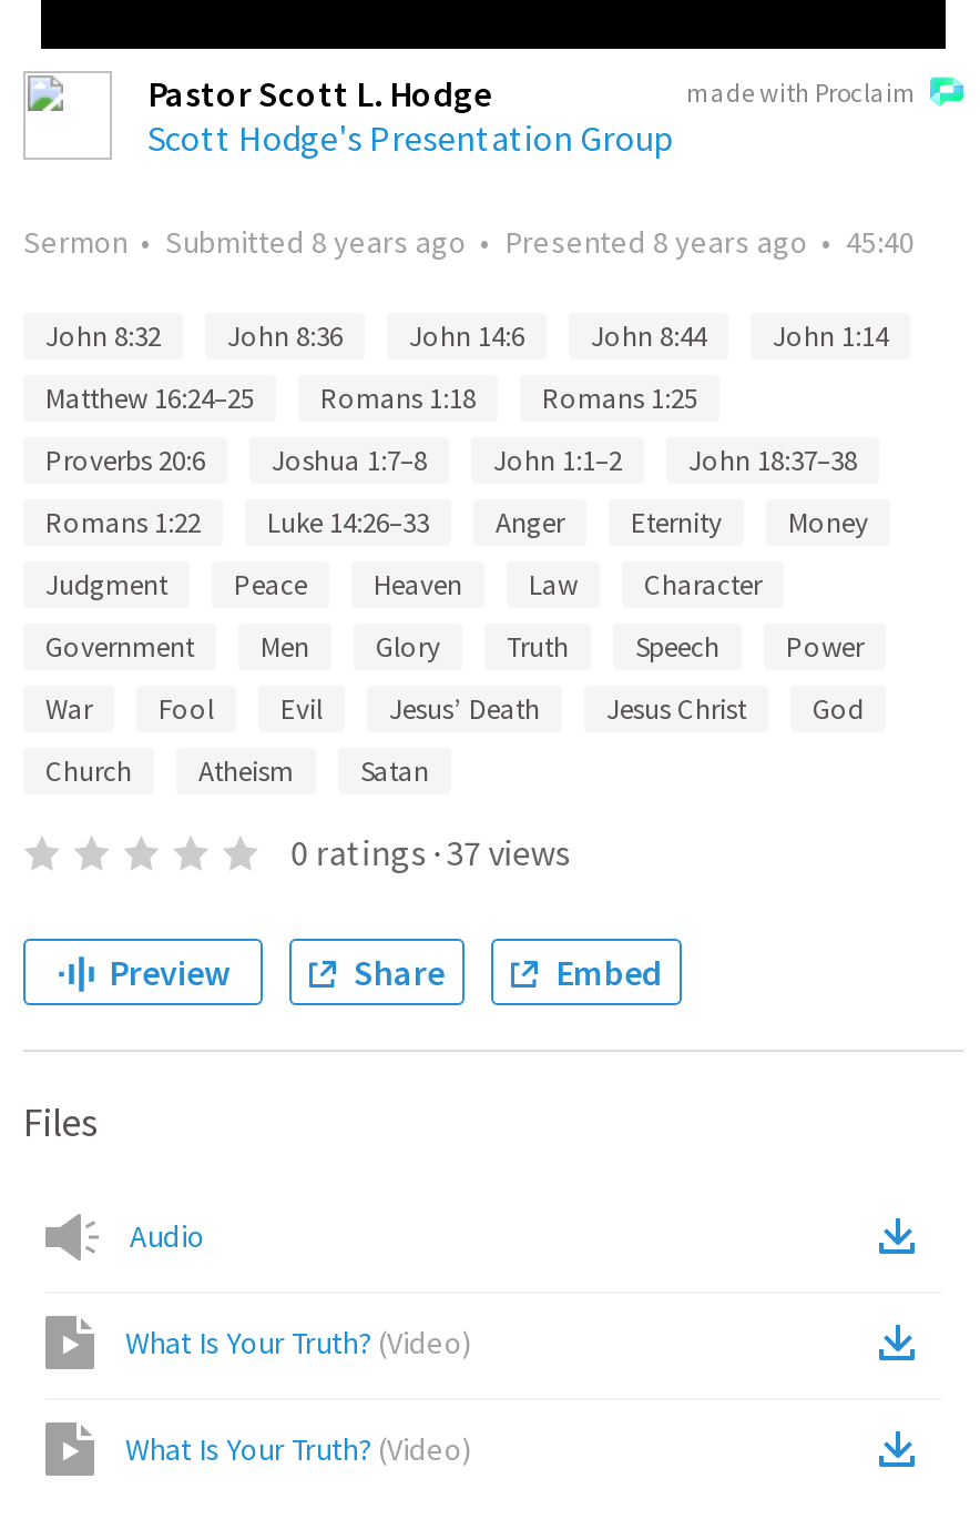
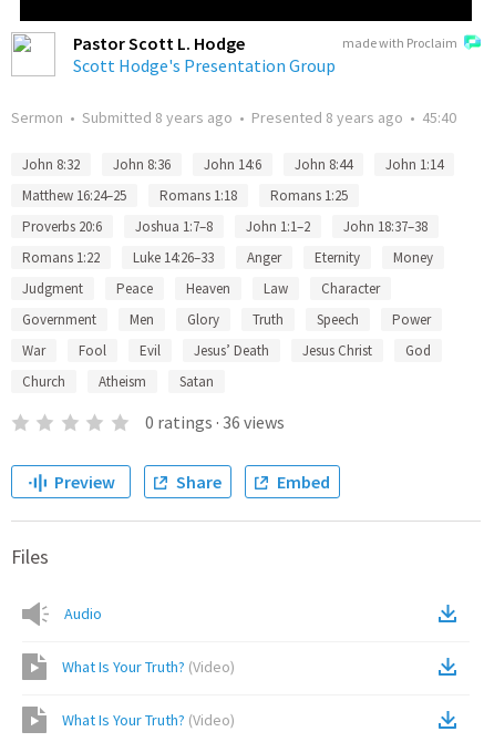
- 0 ratings · 37 views
+ 0 ratings · 36 views
